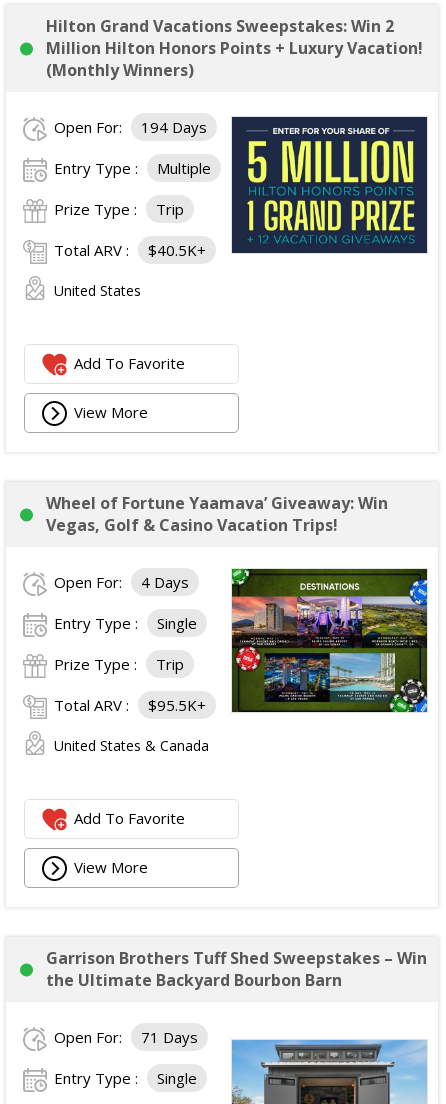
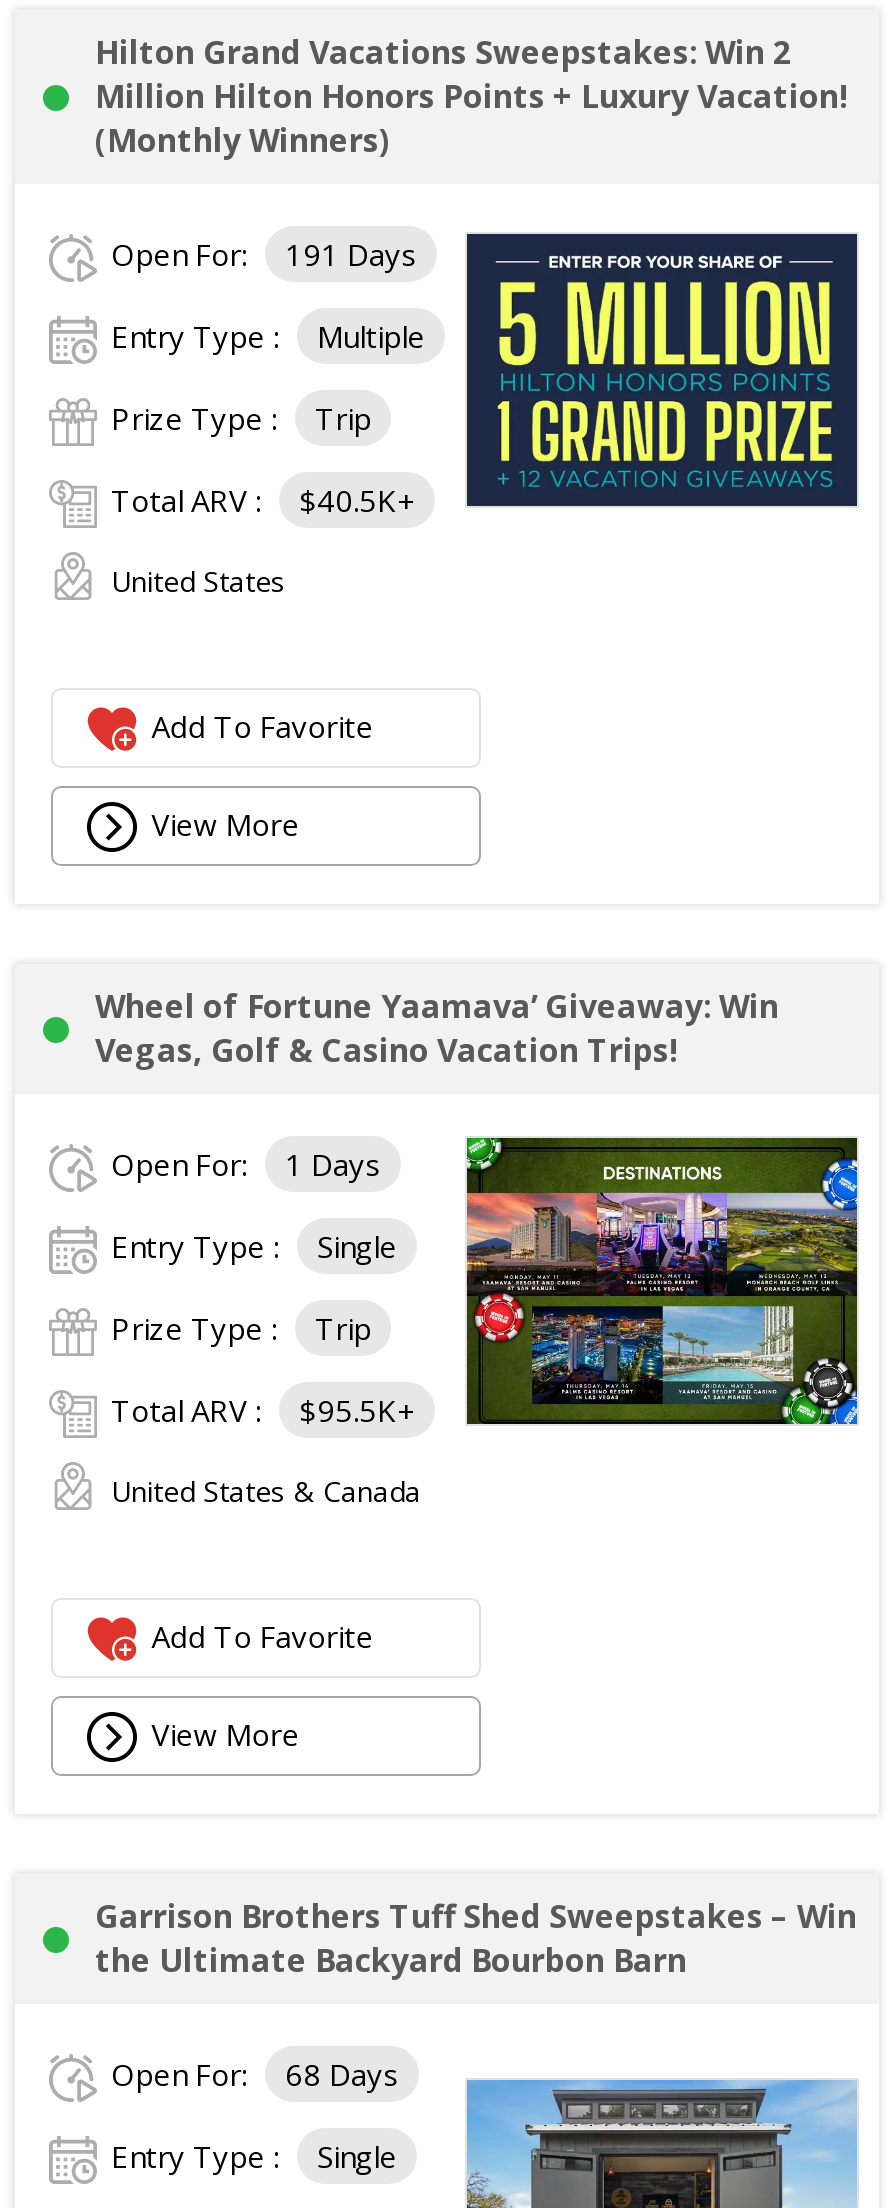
- Open For: 194 Days
+ Open For: 191 Days

- Open For: 4 Days
+ Open For: 1 Days

- Open For: 71 Days
+ Open For: 68 Days
